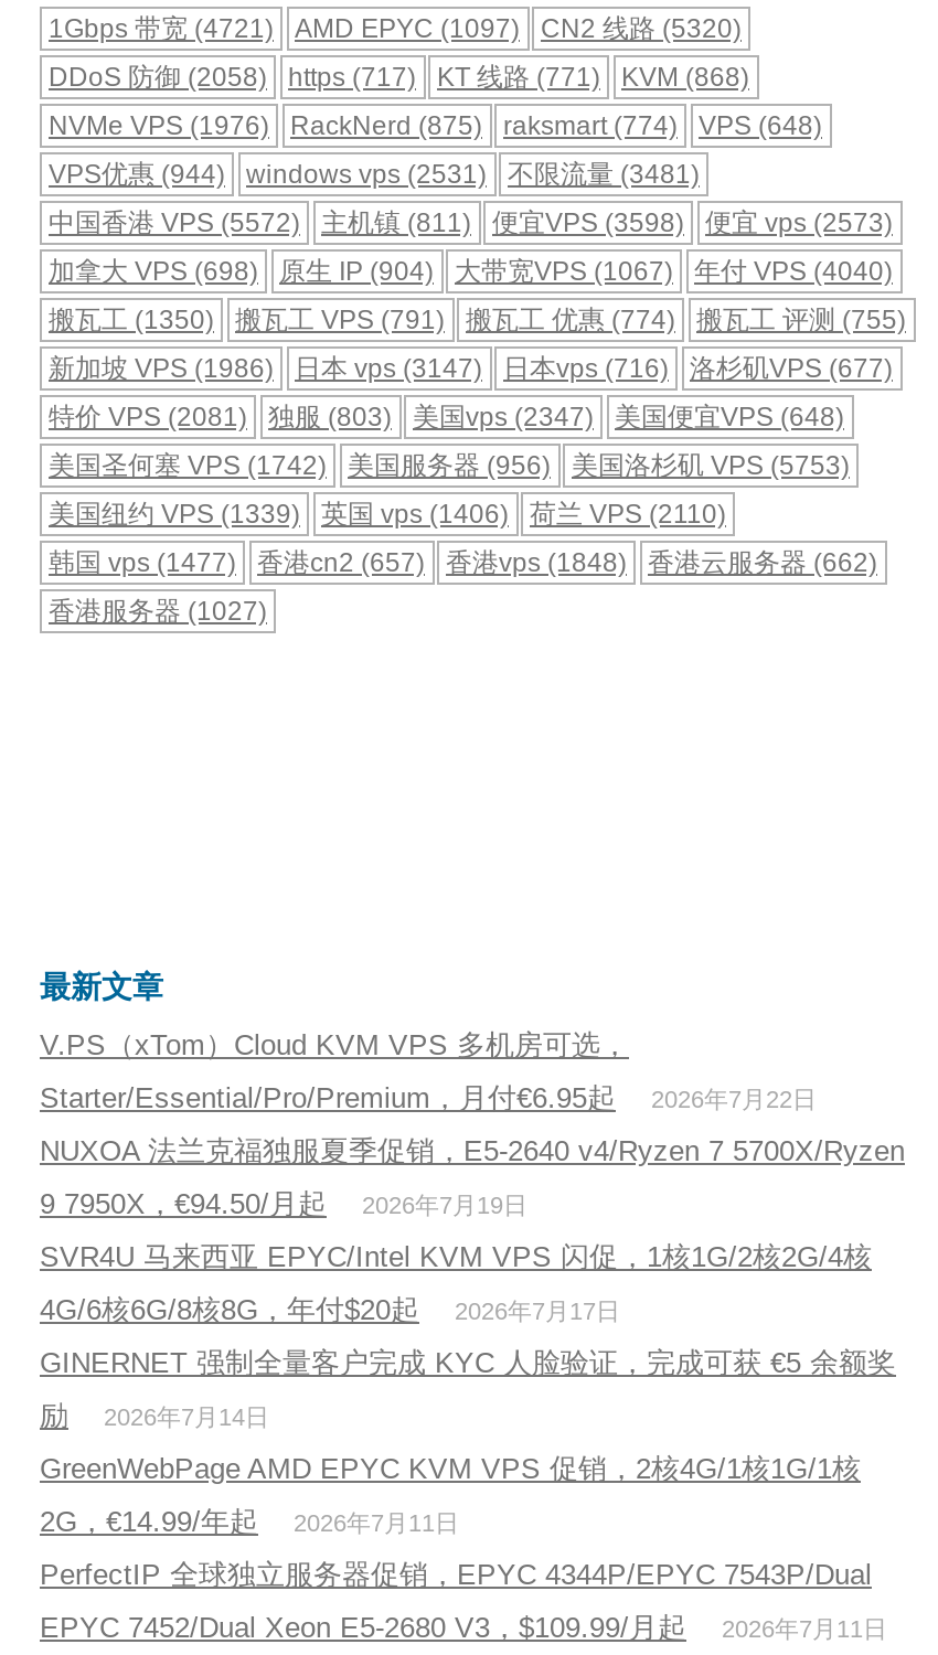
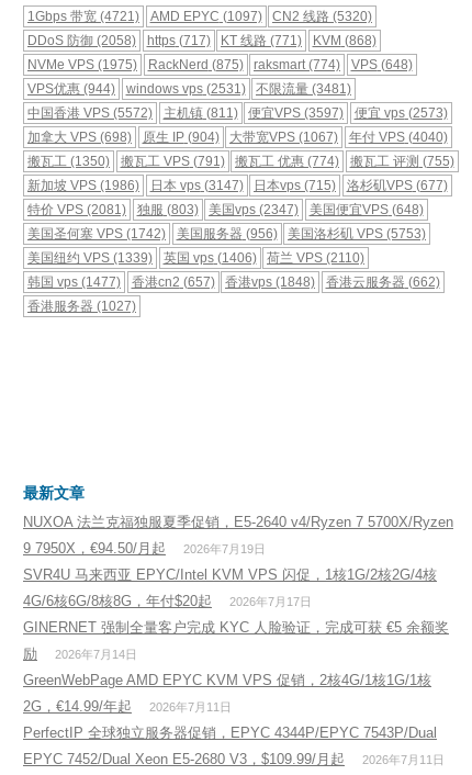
- NVMe VPS (1976) RackNerd (875) raksmart (774) VPS (648)
+ NVMe VPS (1975) RackNerd (875) raksmart (774) VPS (648)

- 中国香港 VPS (5572) 主机镇(811) 便宜VPS (3598) 便宜 vps (2573)
+ 中国香港 VPS (5572) 主机镇(811) 便宜VPS (3597) 便宜 vps (2573)

- 新加坡 VPS (1986) 日本 vps (3147) 日本vps (716) 洛杉矶VPS (677)
+ 新加坡 VPS (1986) 日本 vps (3147) 日本vps (715) 洛杉矶VPS (677)

- V.PS（xTom）Cloud KVM VPS 多机房可选，
- Starter/Essential/Pro/Premium，月付€6.95起
- 2026年7月22日
